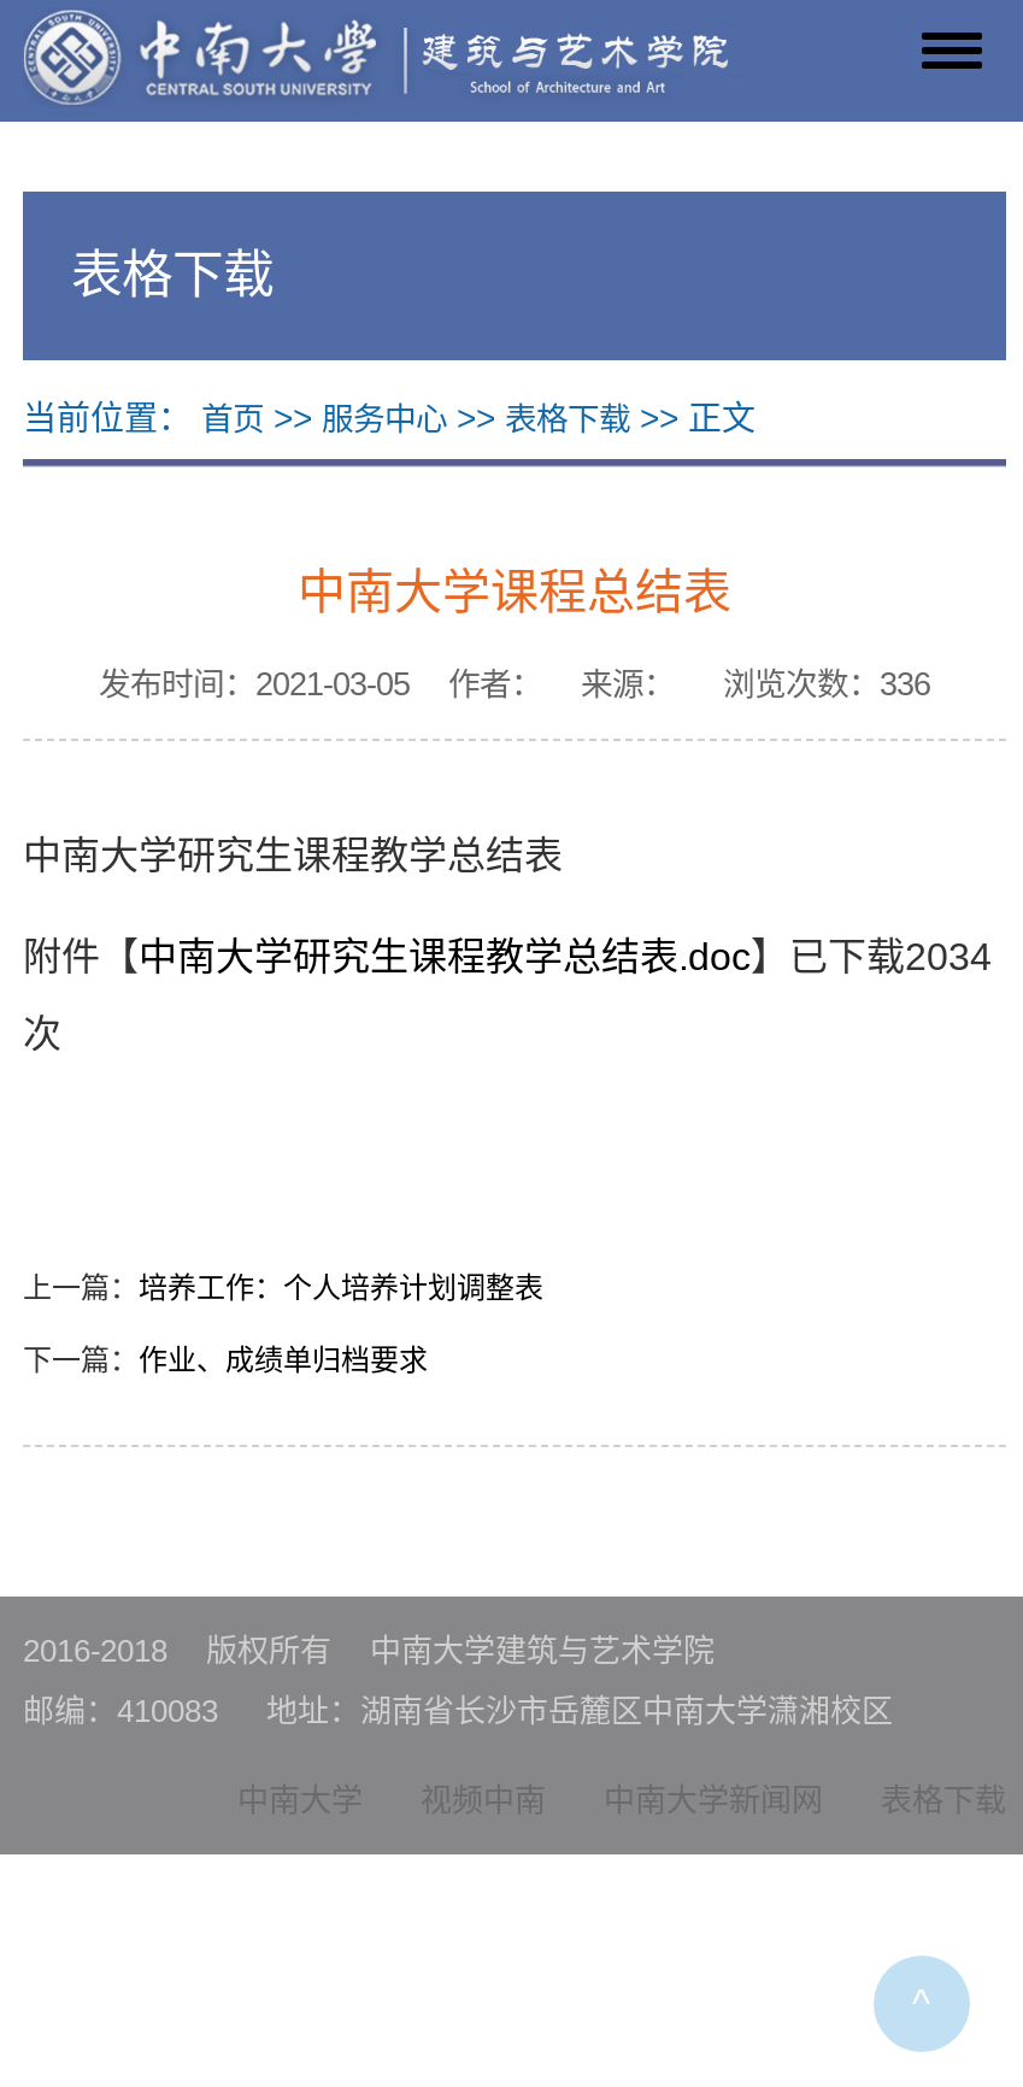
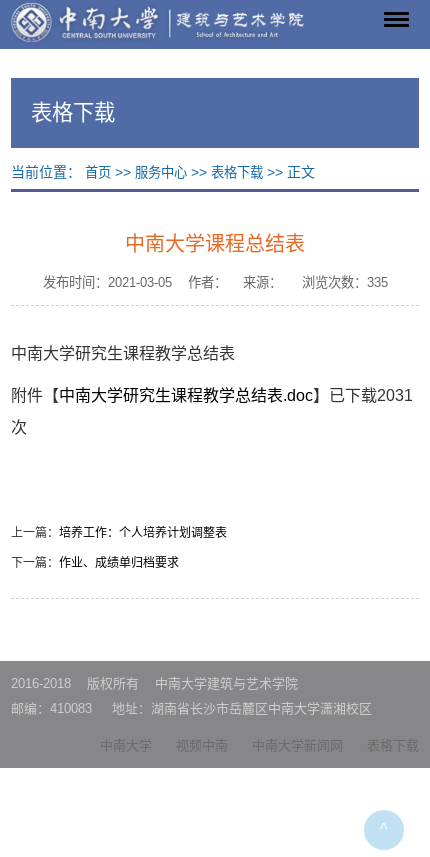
- 发布时间：2021-03-05 作者： 来源： 浏览次数：336
+ 发布时间：2021-03-05 作者： 来源： 浏览次数：335

- 附件【中南大学研究生课程教学总结表.doc】已下载2034
+ 附件【中南大学研究生课程教学总结表.doc】已下载2031
